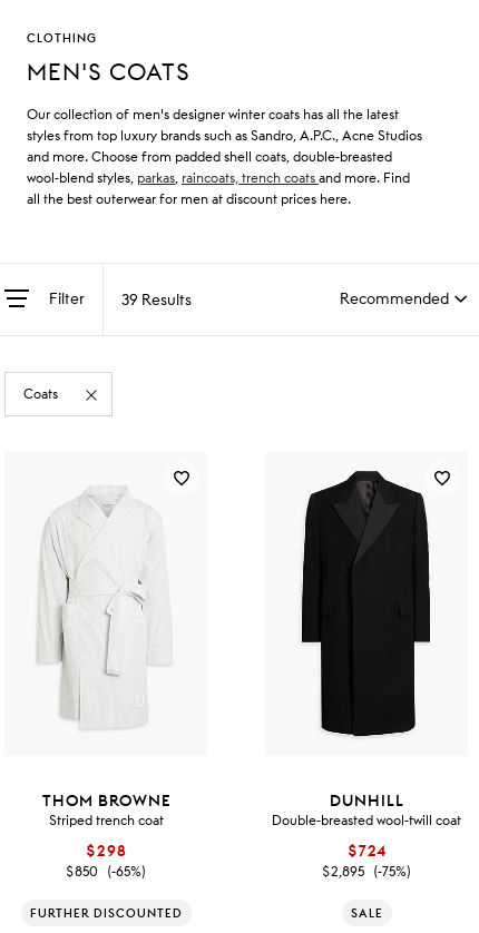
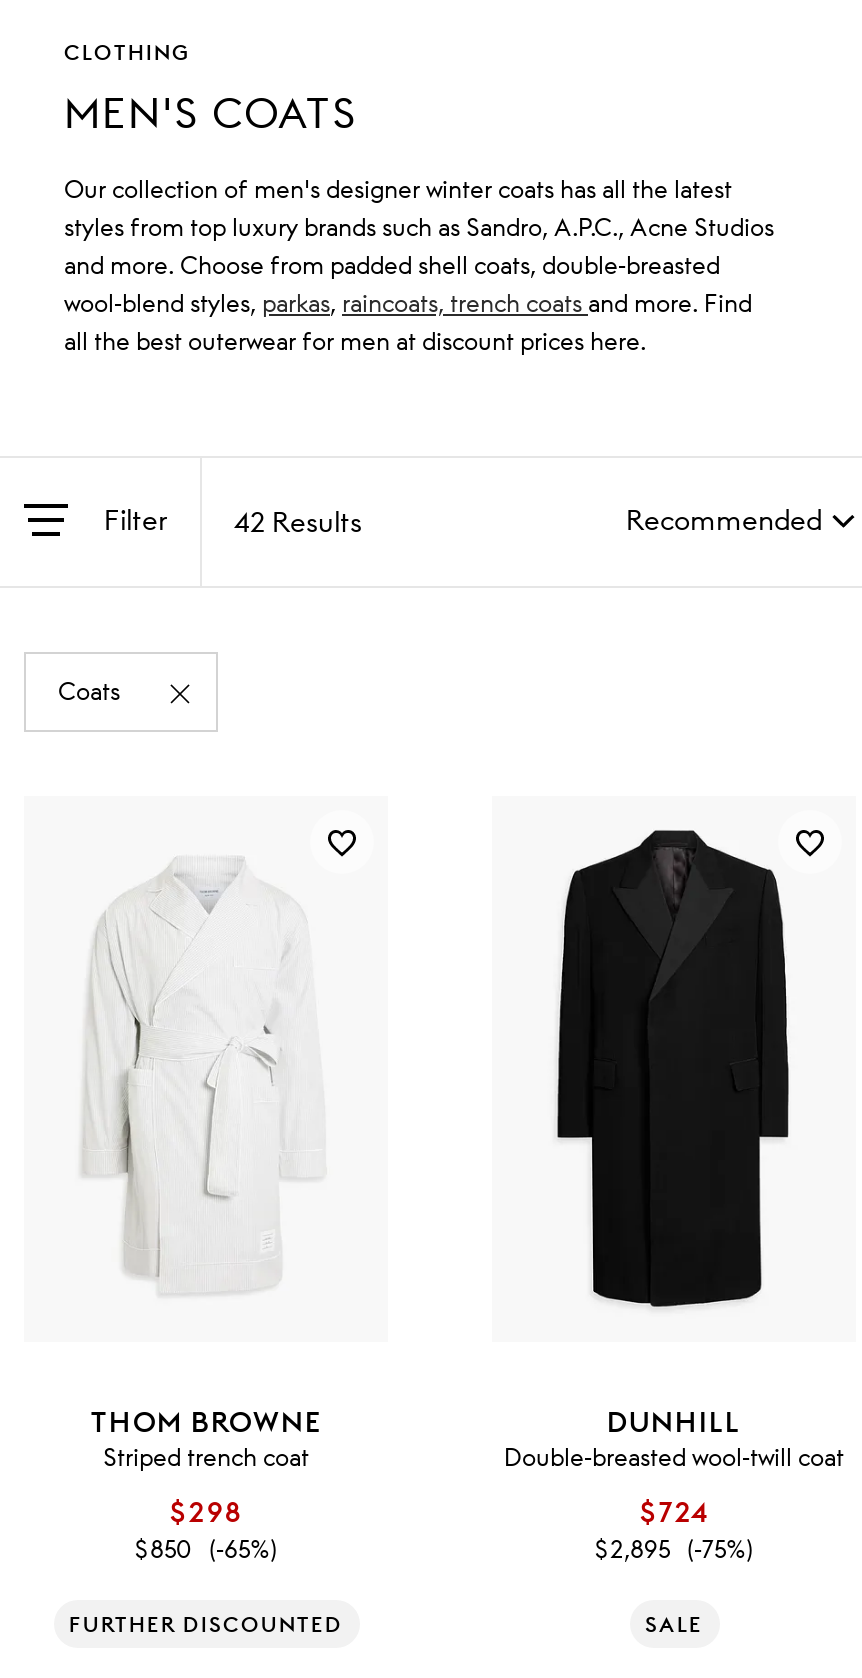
- 39 Results
+ 42 Results
